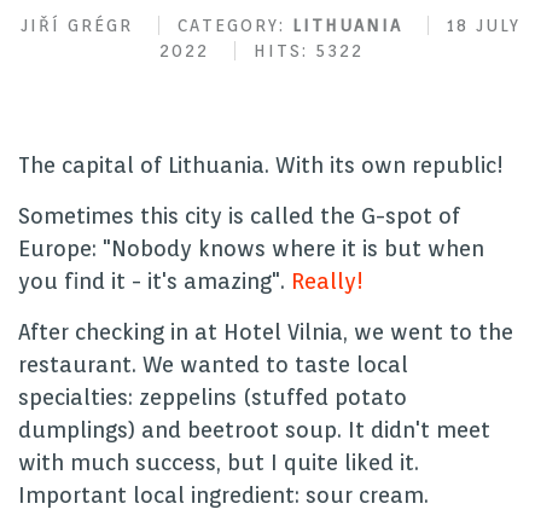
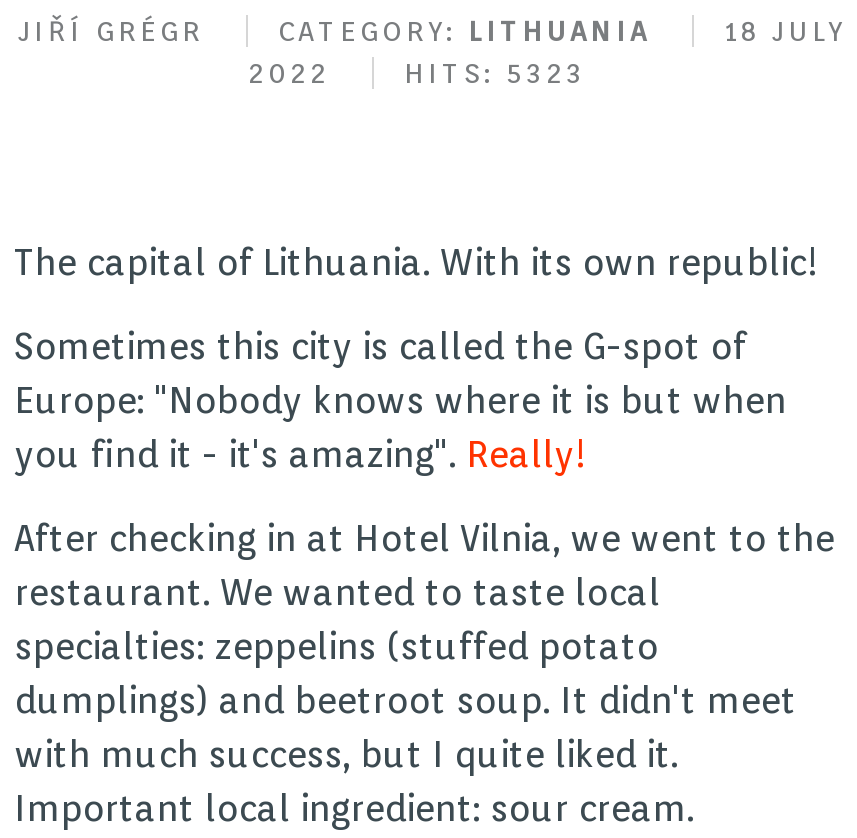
- 2022 HITS: 5322
+ 2022 HITS: 5323
